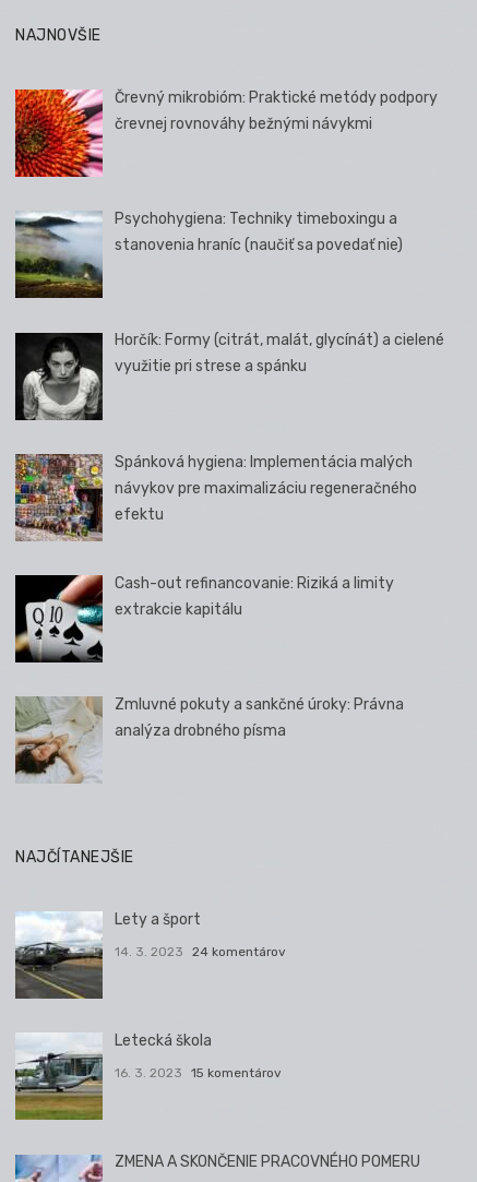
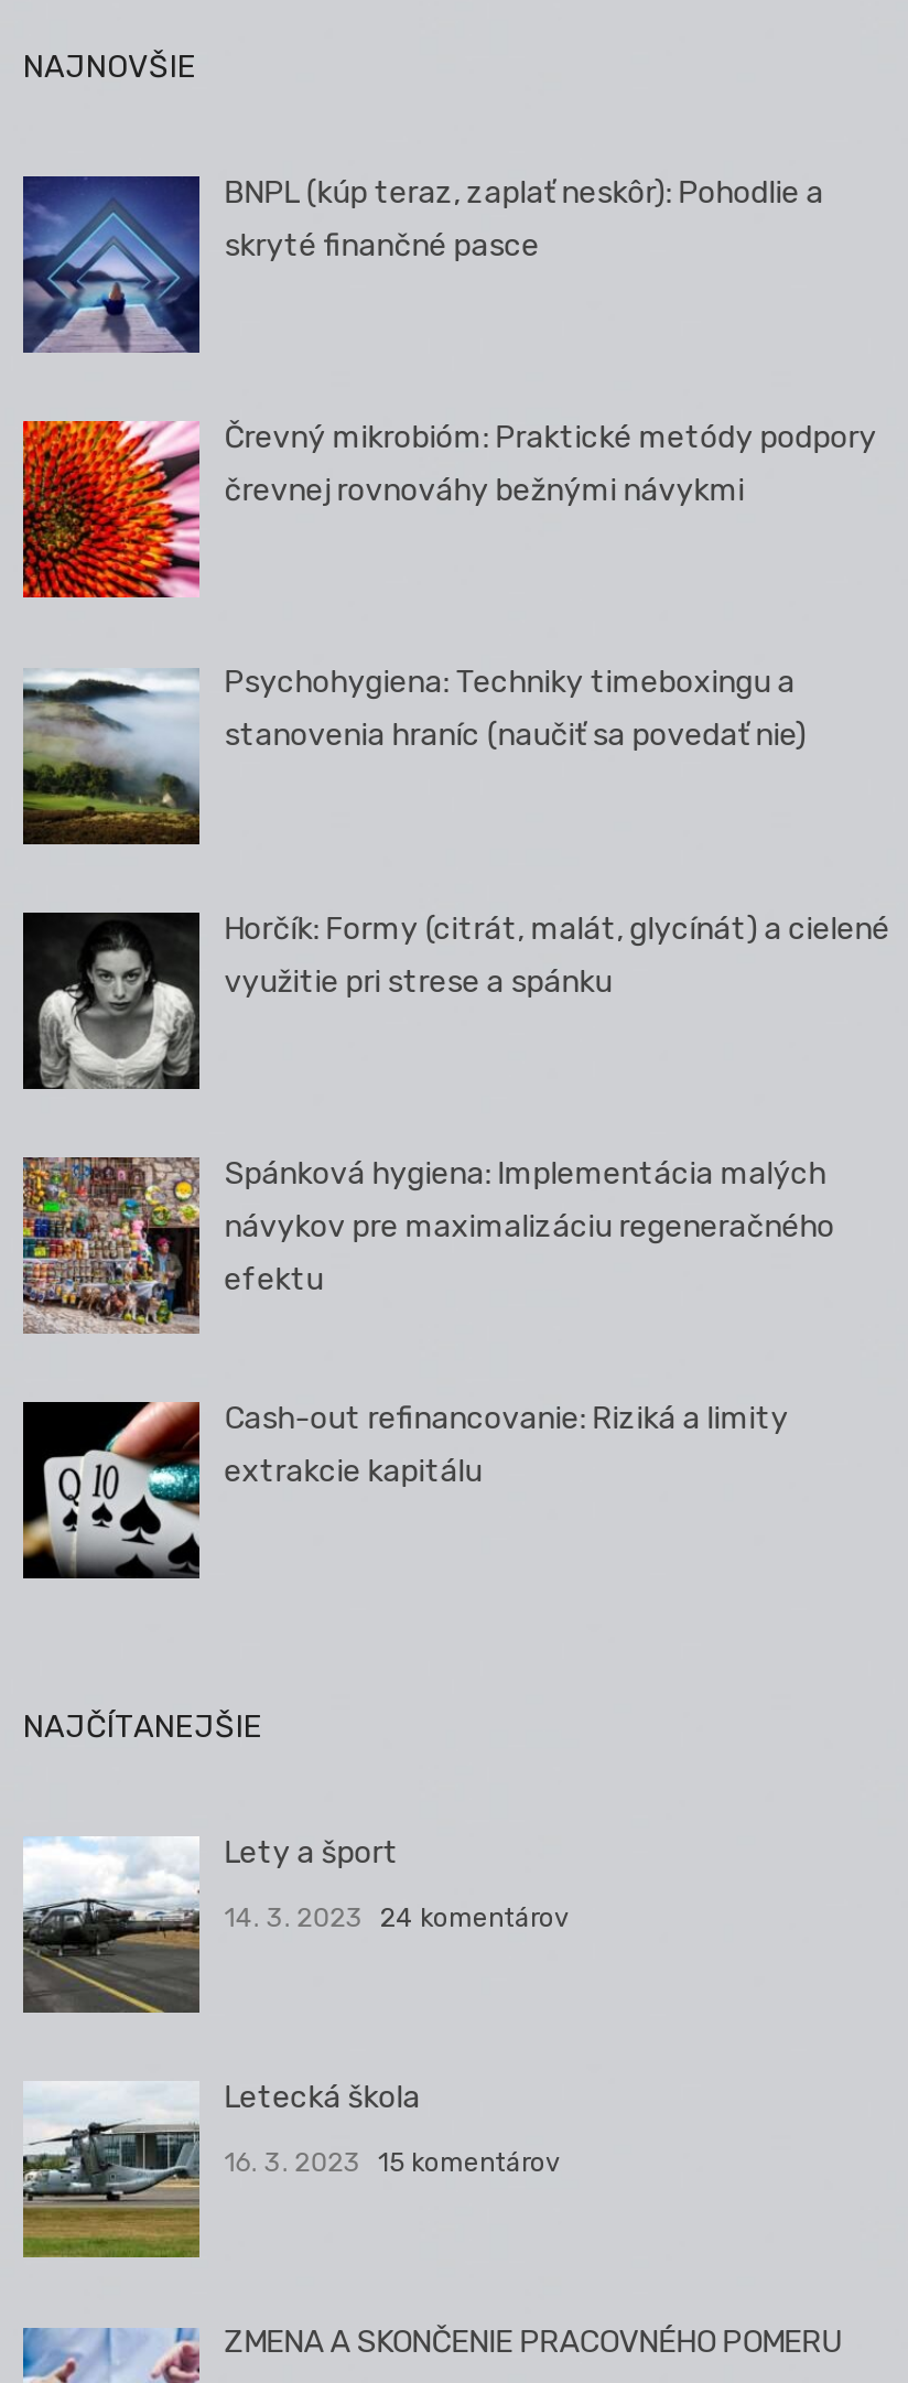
+ [image]
+ BNPL (kúp teraz, zaplať neskôr): Pohodlie a
+ skryté finančné pasce

moved down: [image] | Črevný mikrobióm: Praktické metódy podpory | črevnej rovnováhy bežnými návykmi | ... | Cash-out refinancovanie: Riziká a limity | extrakcie kapitálu

- [image]
- Zmluvné pokuty a sankčné úroky: Právna
- analýza drobného písma
